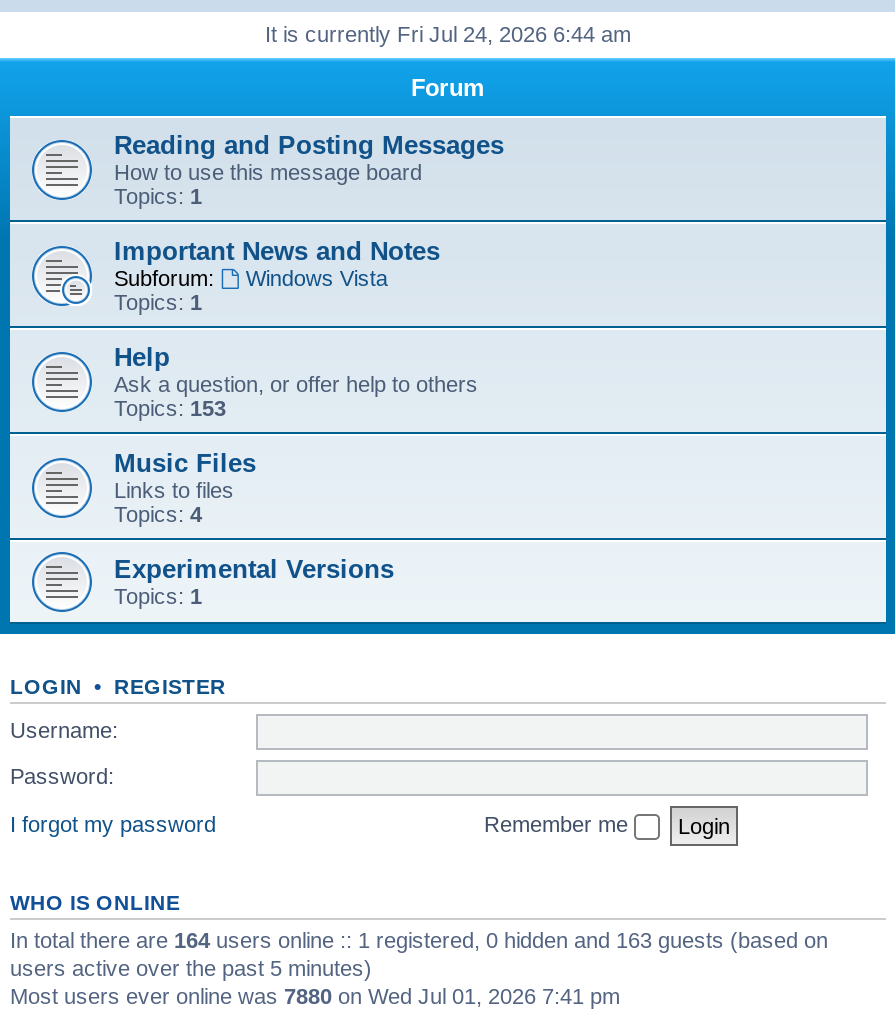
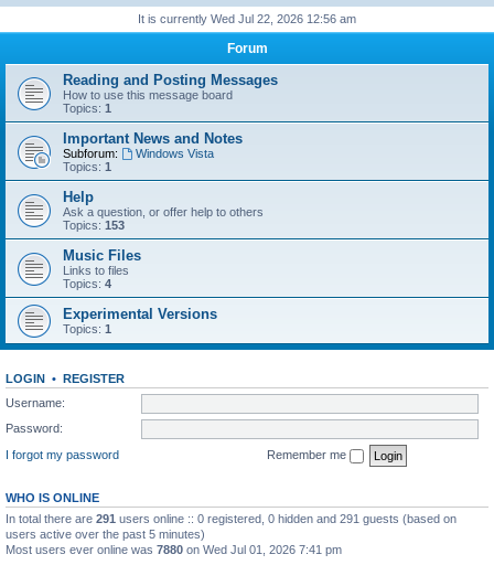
- It is currently Fri Jul 24, 2026 6:44 am
+ It is currently Wed Jul 22, 2026 12:56 am

- In total there are 164 users online :: 1 registered, 0 hidden and 163 guests (based on
+ In total there are 291 users online :: 0 registered, 0 hidden and 291 guests (based on
